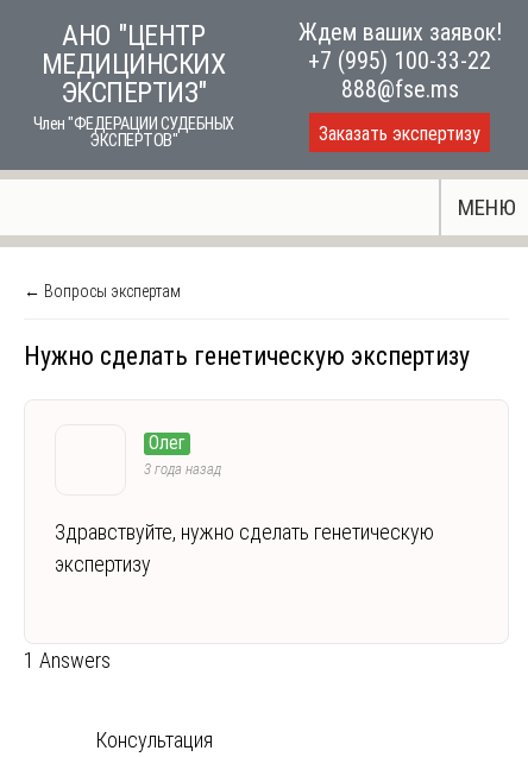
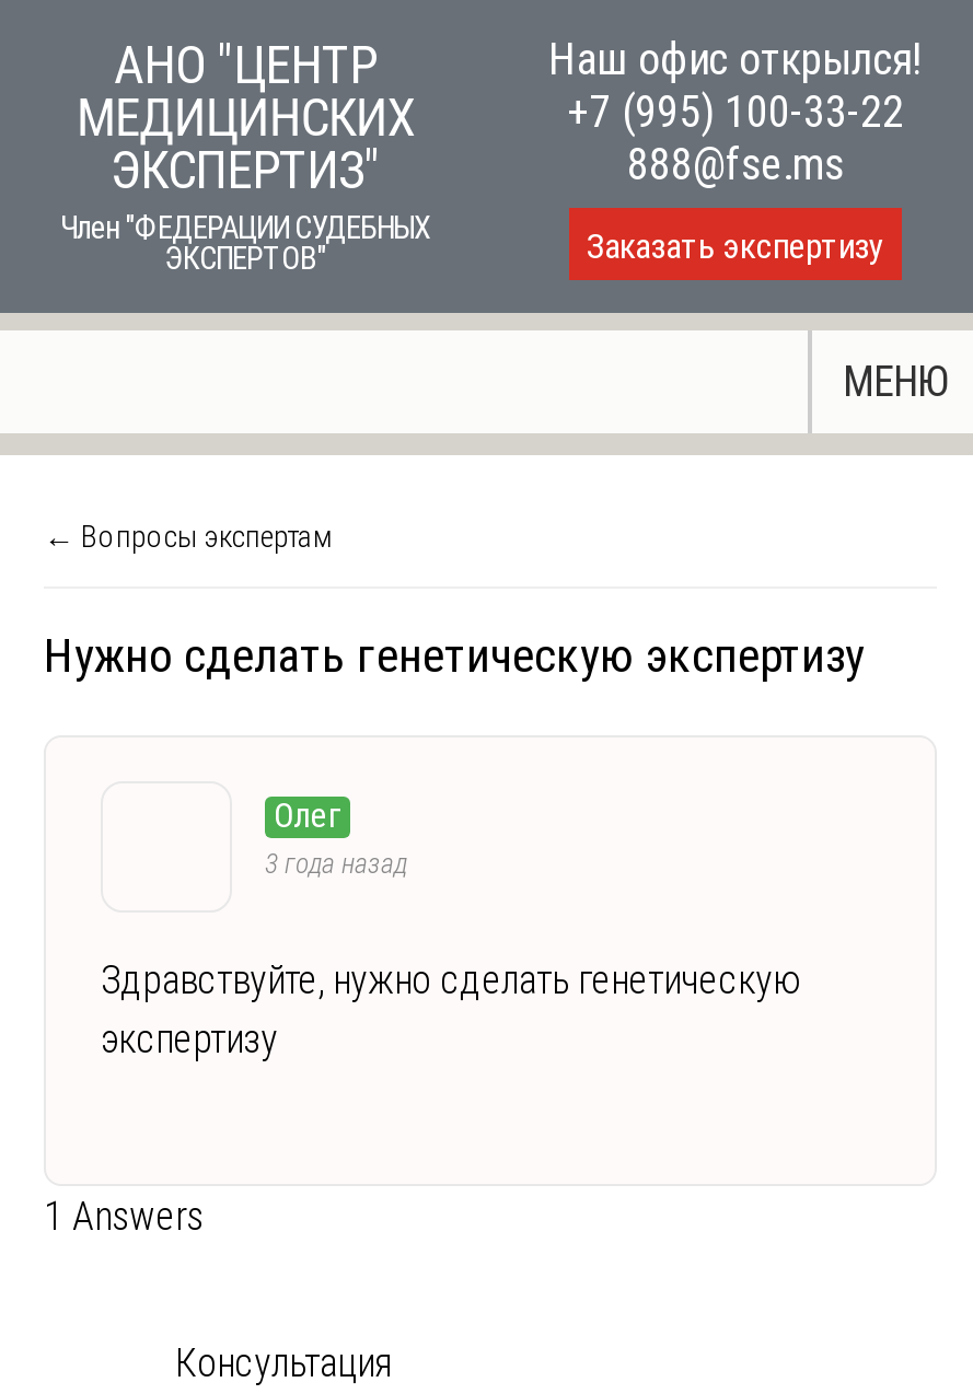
- Ждем ваших заявок!
+ Наш офис открылся!
